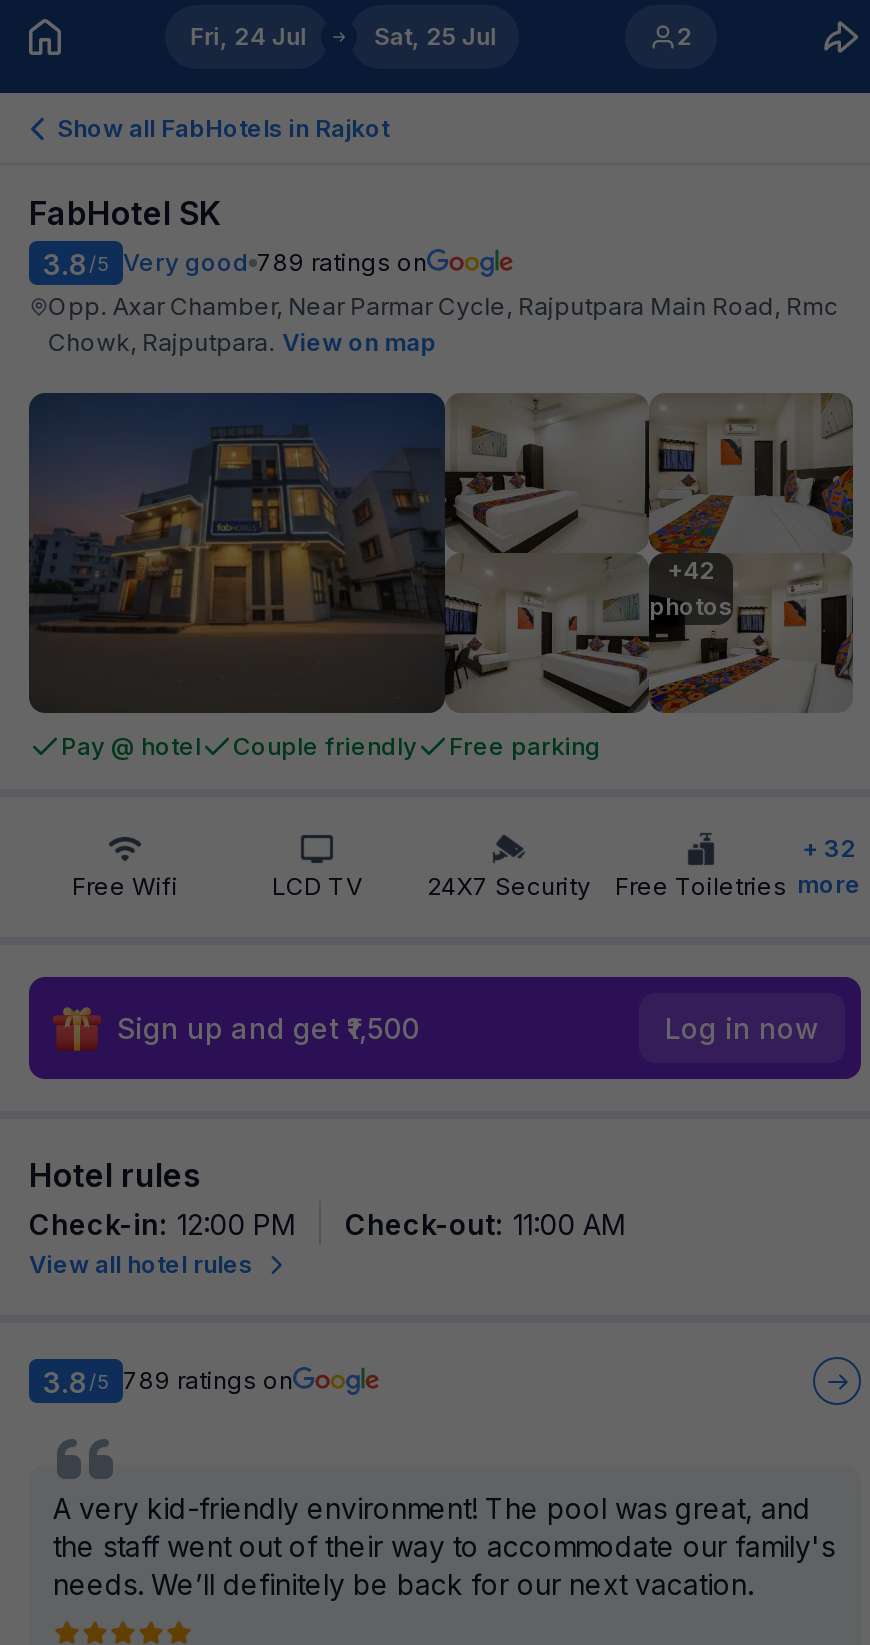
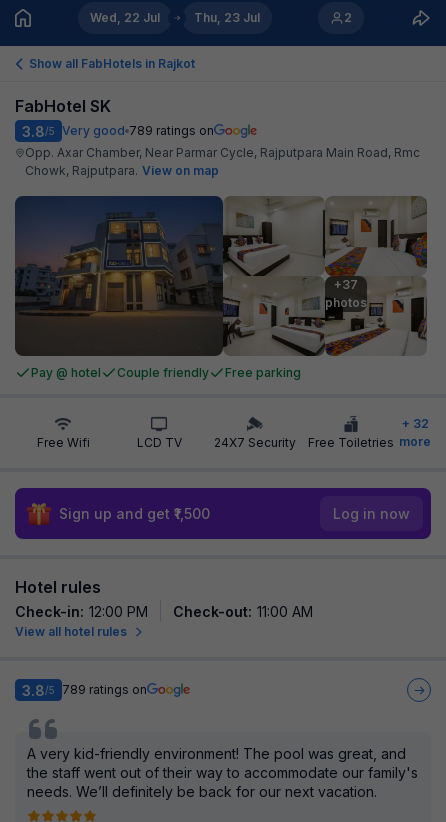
- Fri, 24 Jul
+ Wed, 22 Jul

- Sat, 25 Jul
+ Thu, 23 Jul

- +42
+ +37
